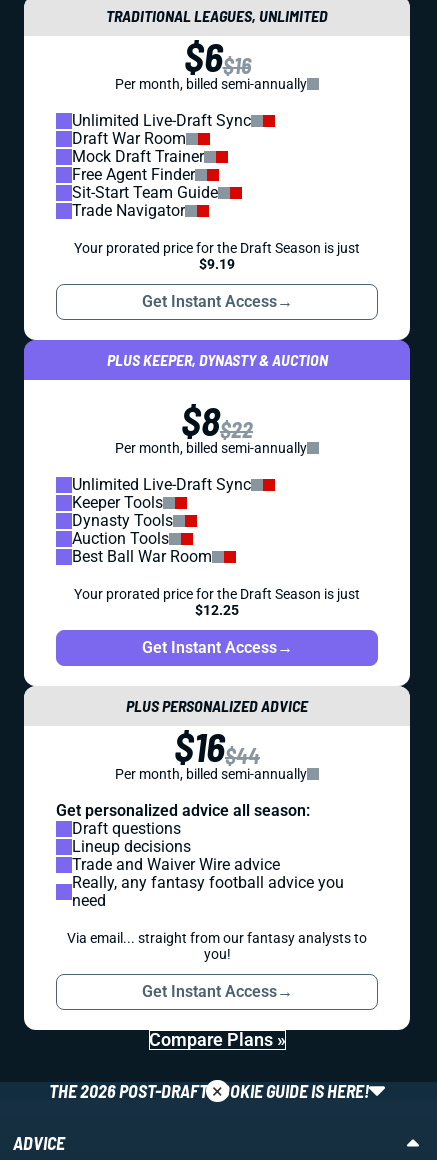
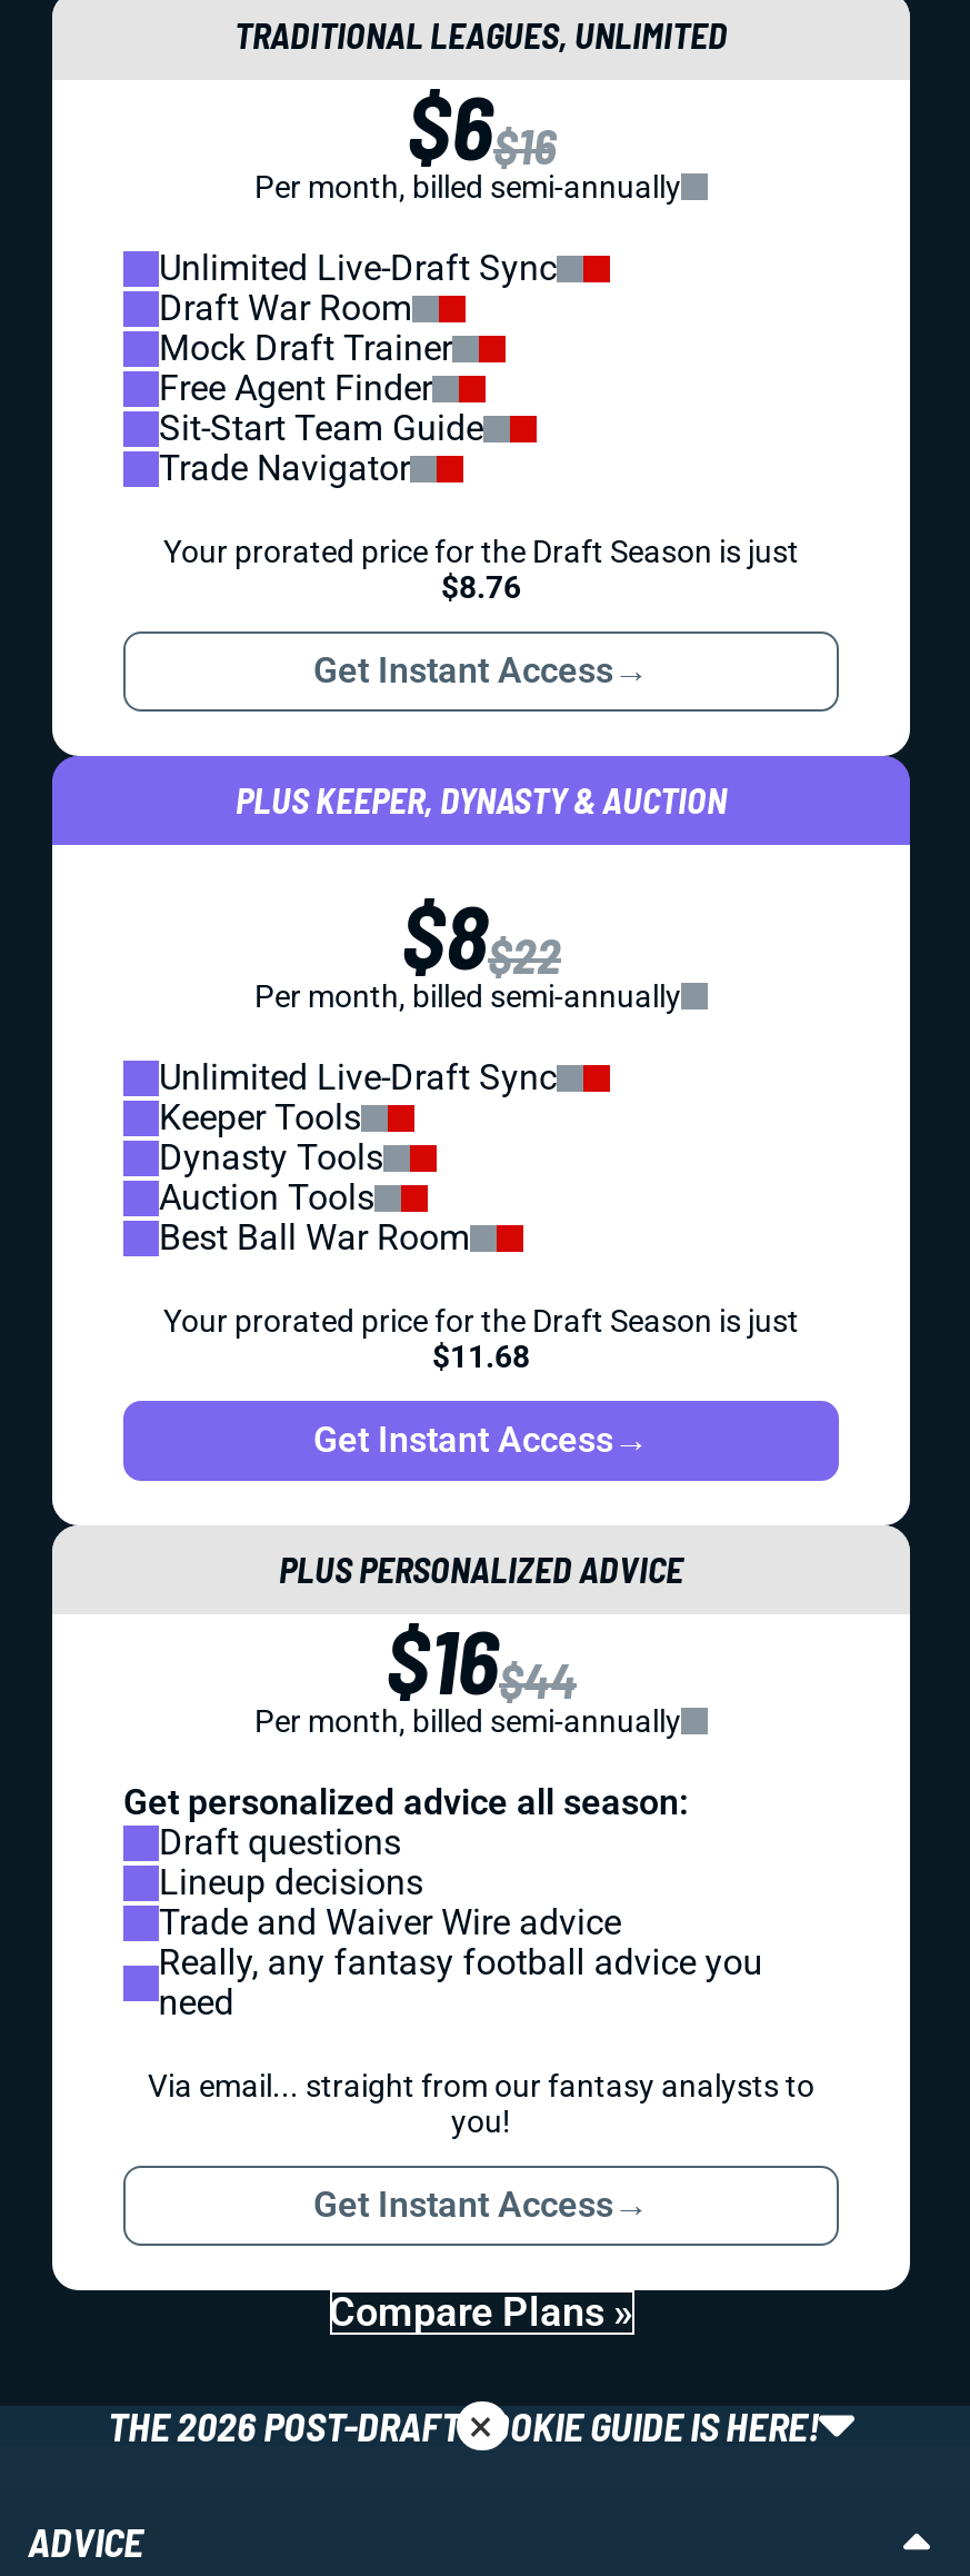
- $9.19
+ $8.76

- $12.25
+ $11.68
